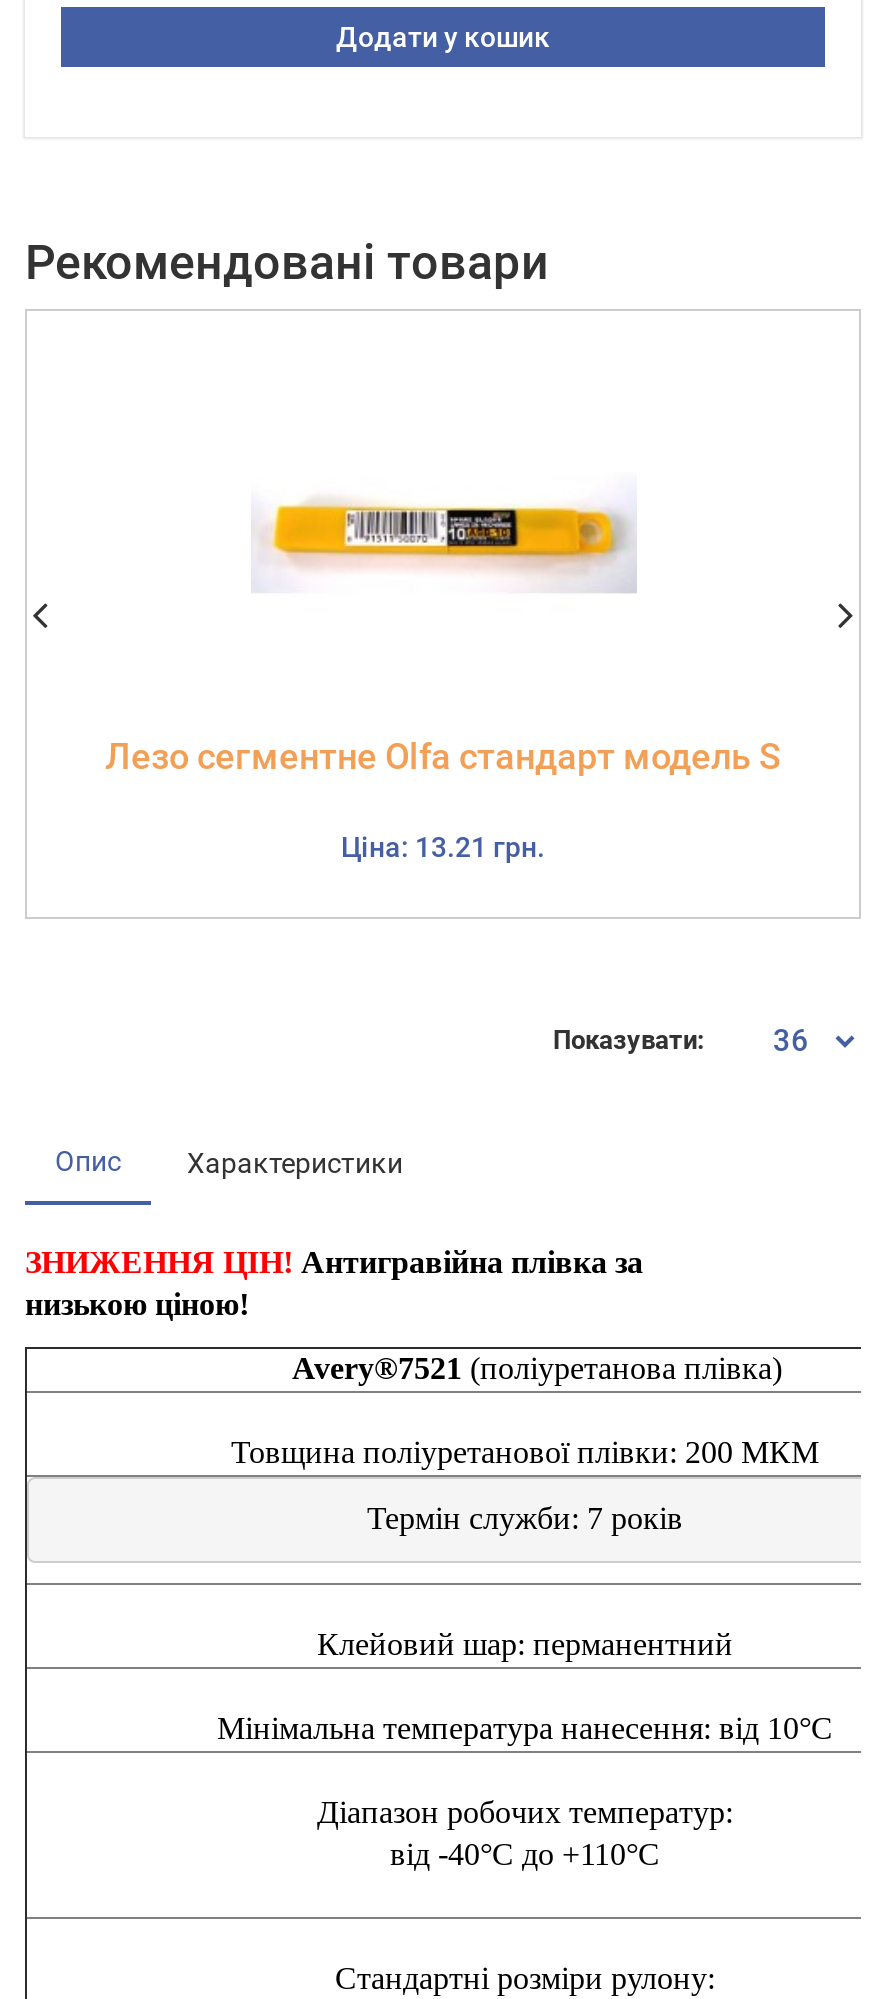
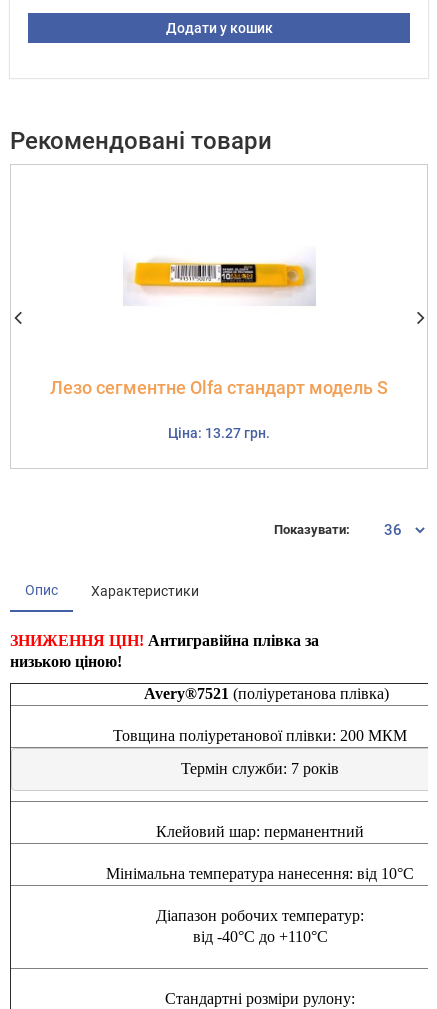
- Ціна: 13.21 грн.
+ Ціна: 13.27 грн.
